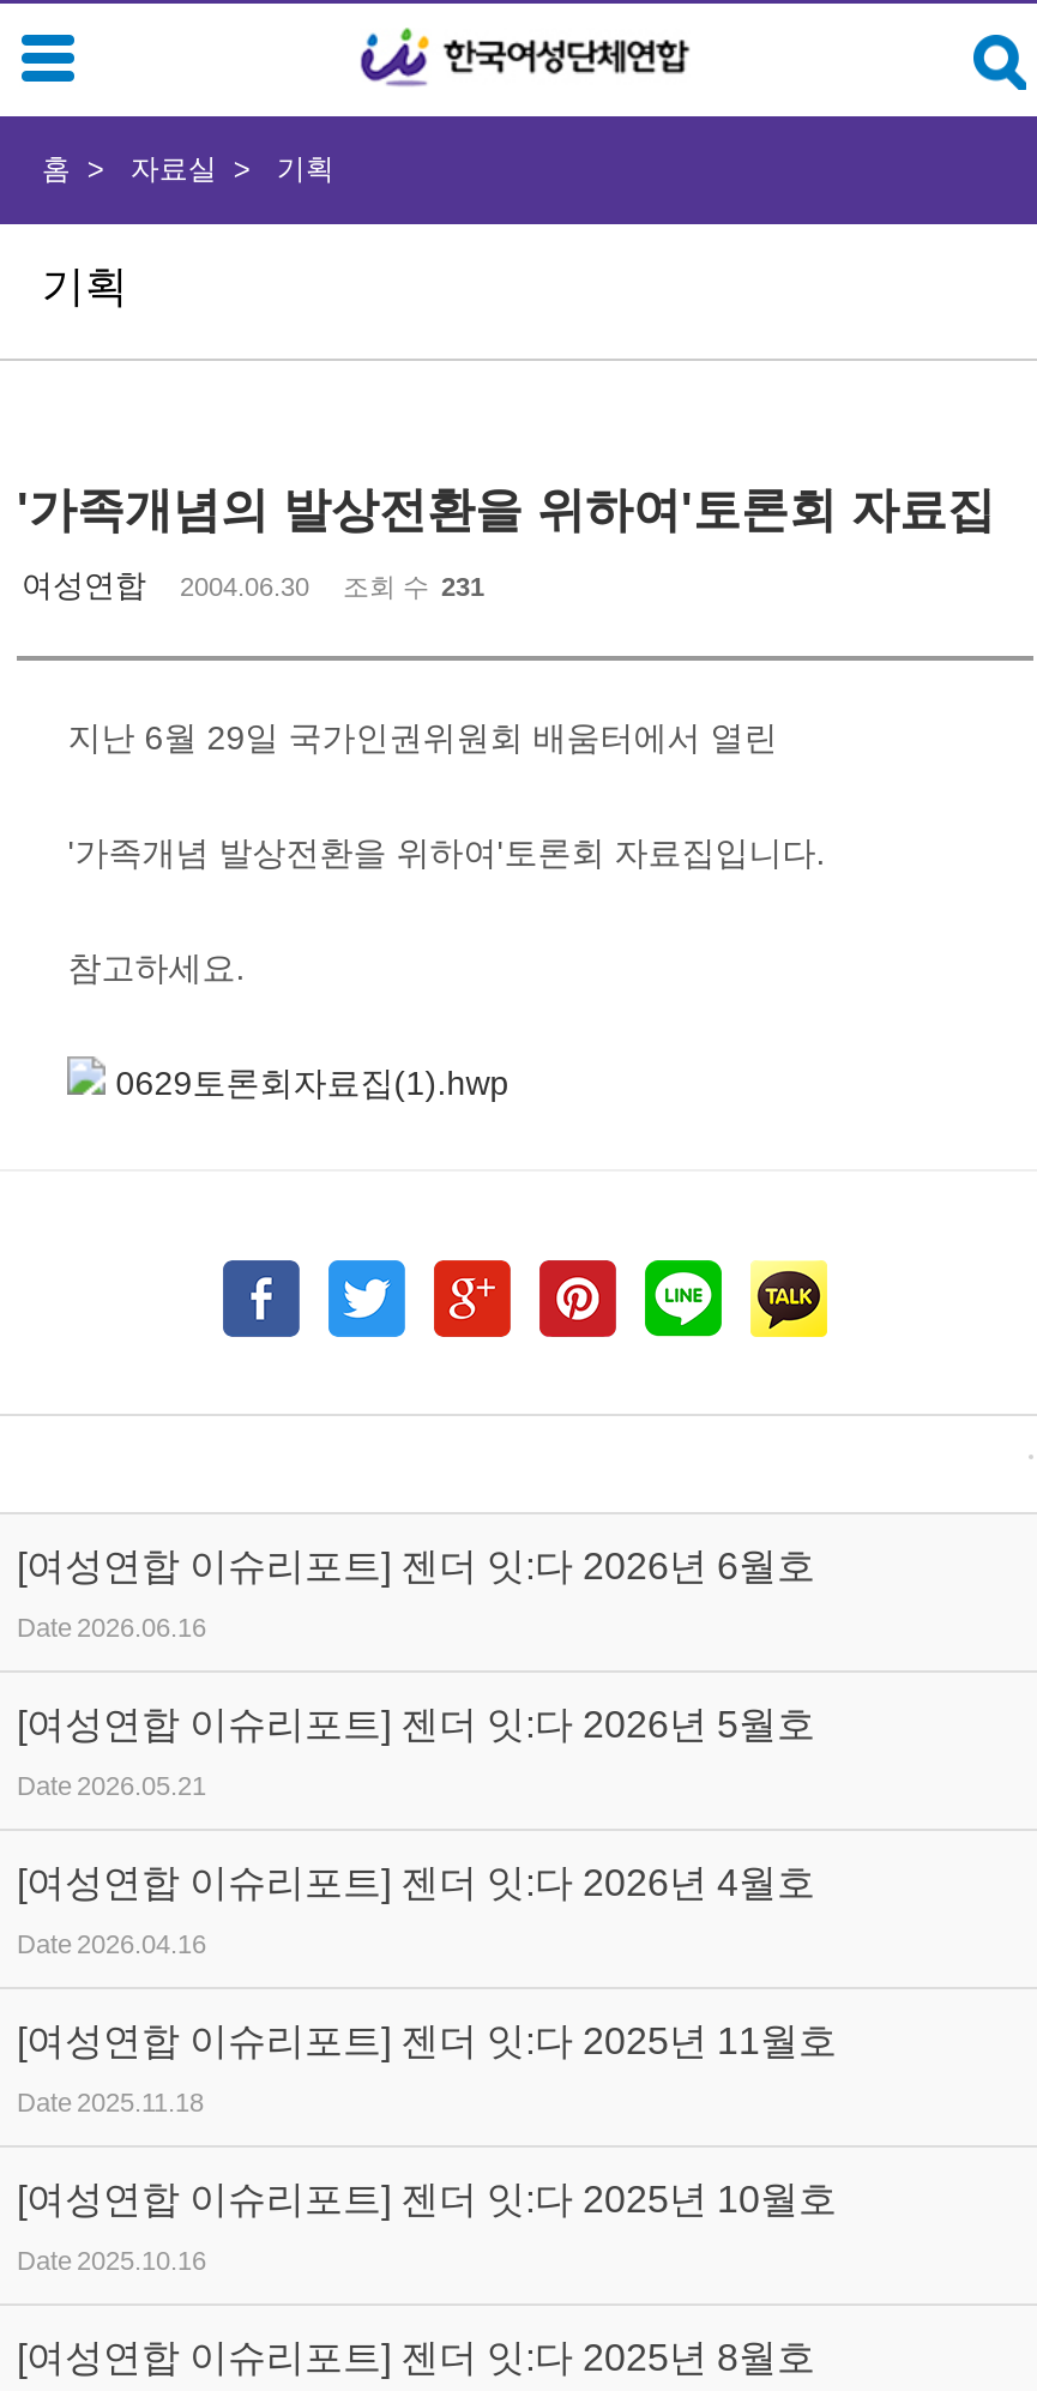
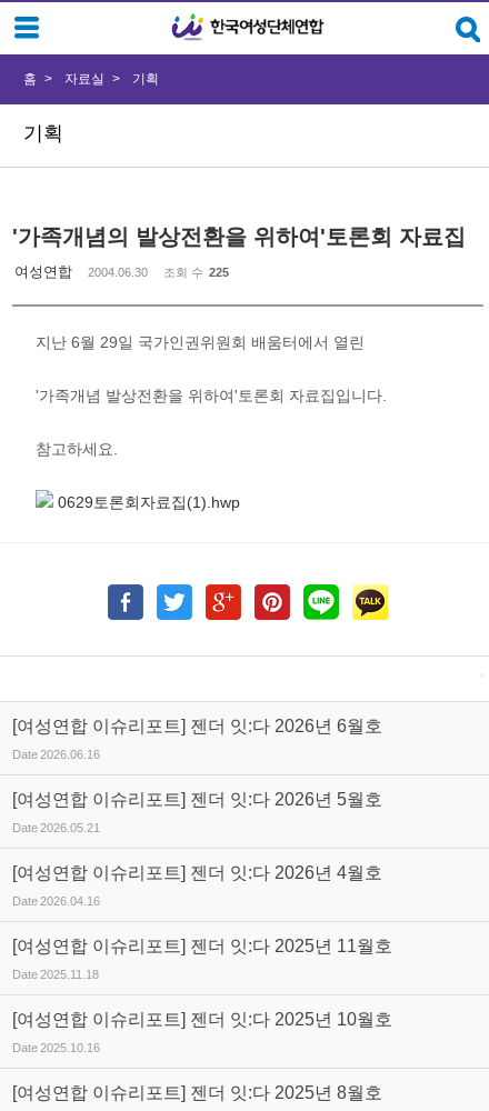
- 여성연합 2004.06.30 조회 수 231
+ 여성연합 2004.06.30 조회 수 225
